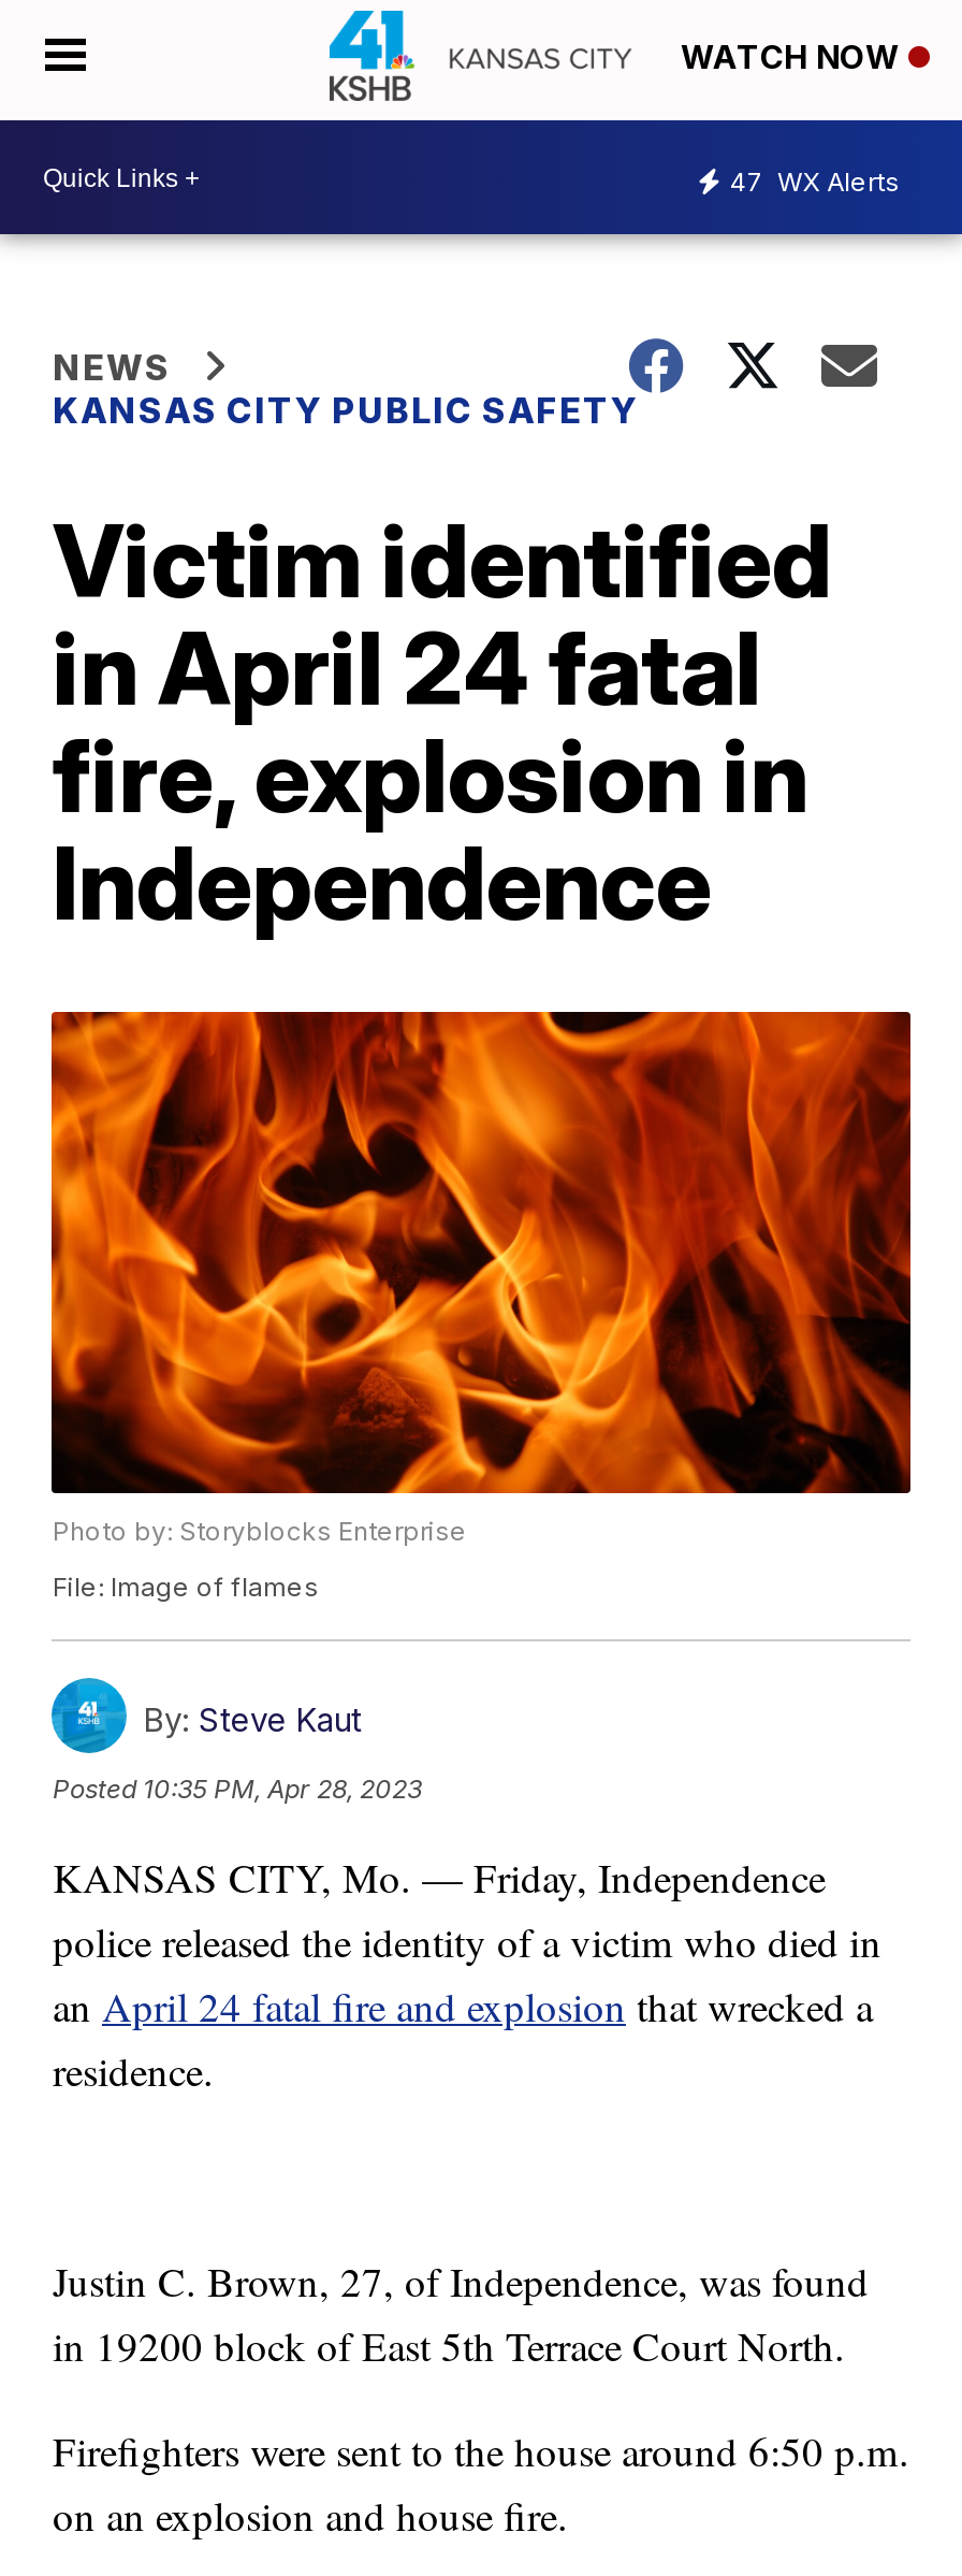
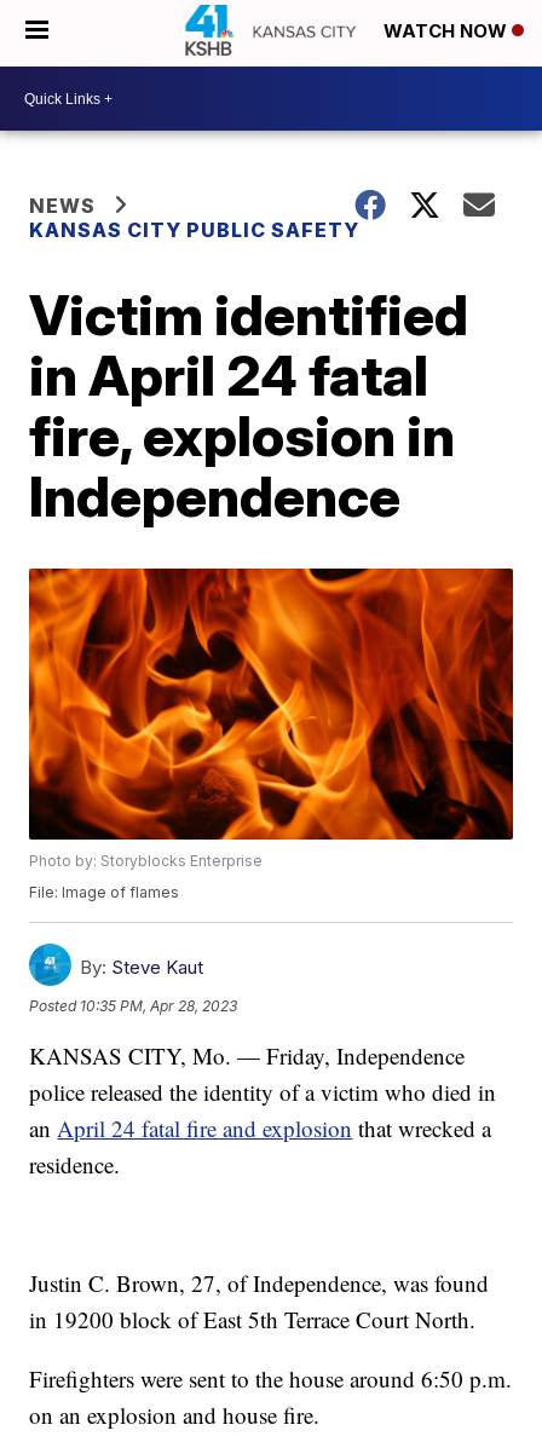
- 47 WX Alerts
